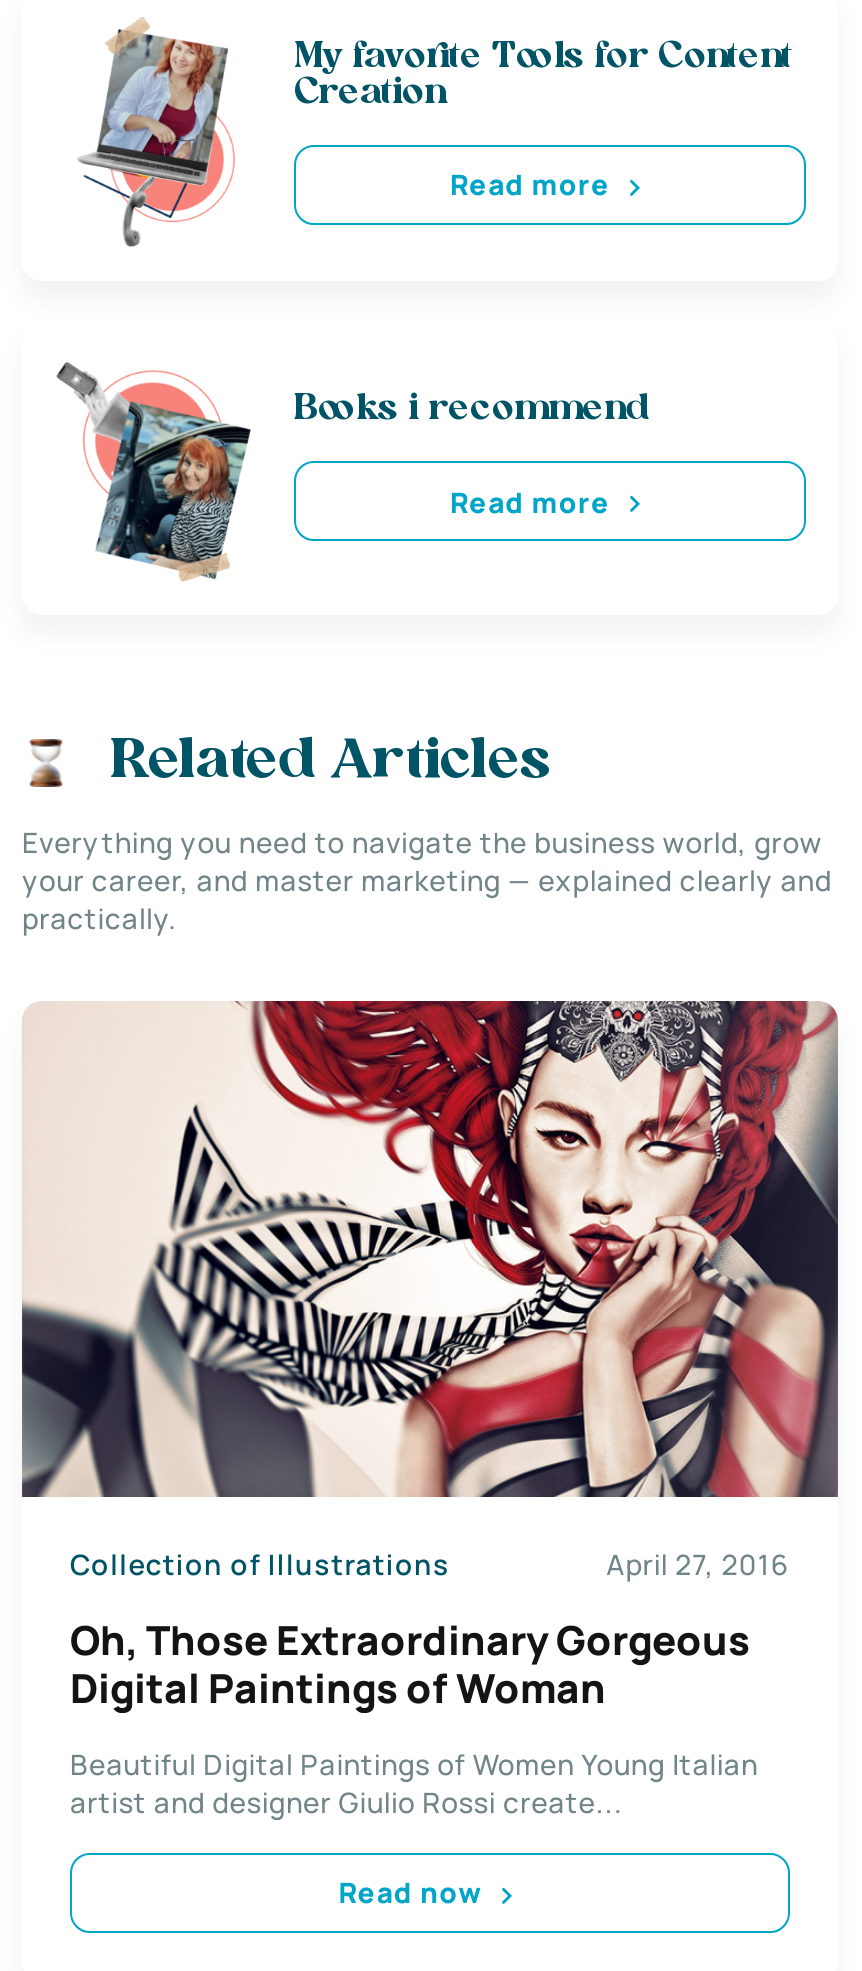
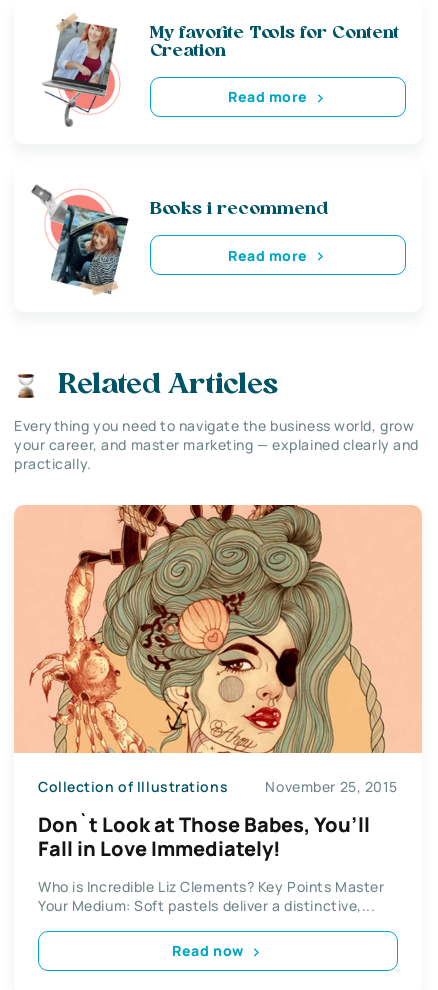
- [image]
- April 27, 2016
+ [image]
+ November 25, 2015

- Oh, Those Extraordinary Gorgeous
- Digital Paintings of Woman
+ Don`t Look at Those Babes, You’ll
+ Fall in Love Immediately!

- Beautiful Digital Paintings of Women Young Italian
- artist and designer Giulio Rossi create...
+ Who is Incredible Liz Clements? Key Points Master
+ Your Medium: Soft pastels deliver a distinctive,...
